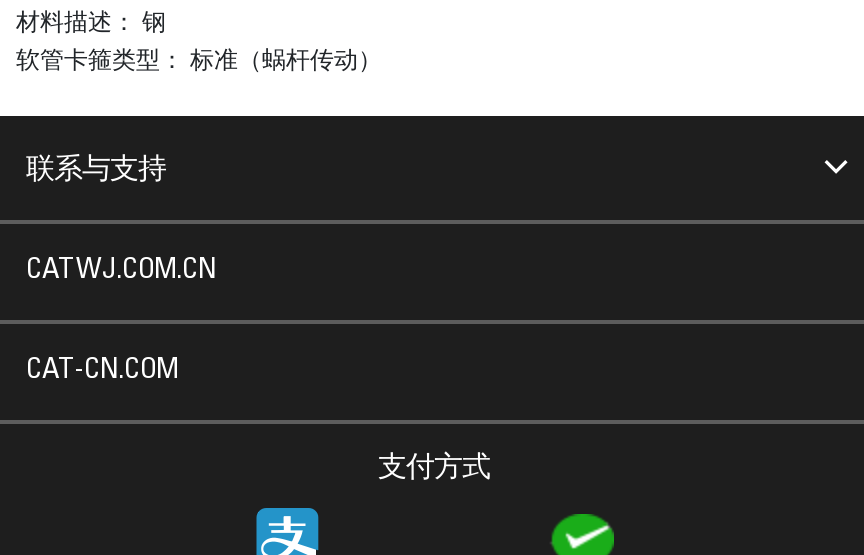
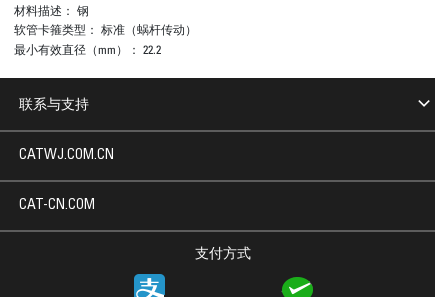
+ 最小有效直径（mm）：22.2
